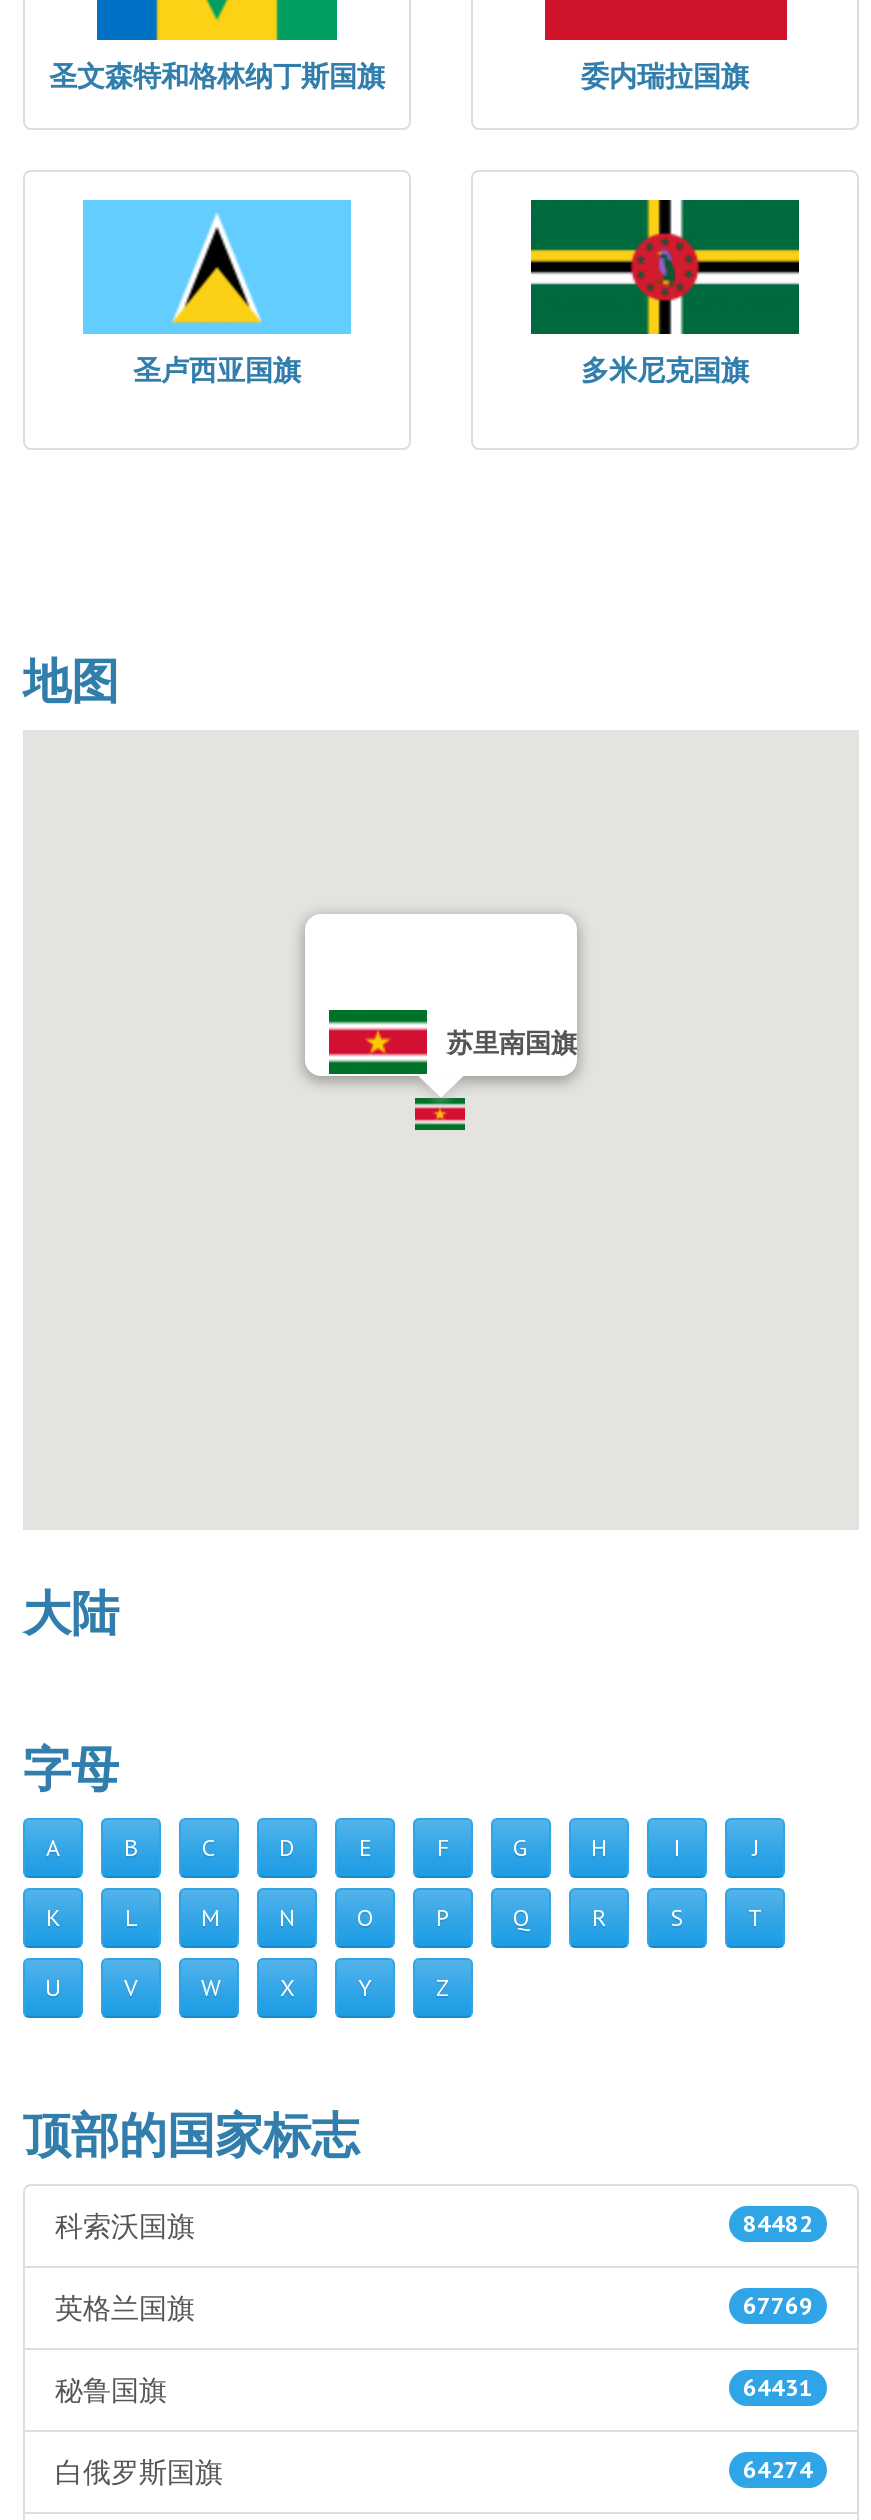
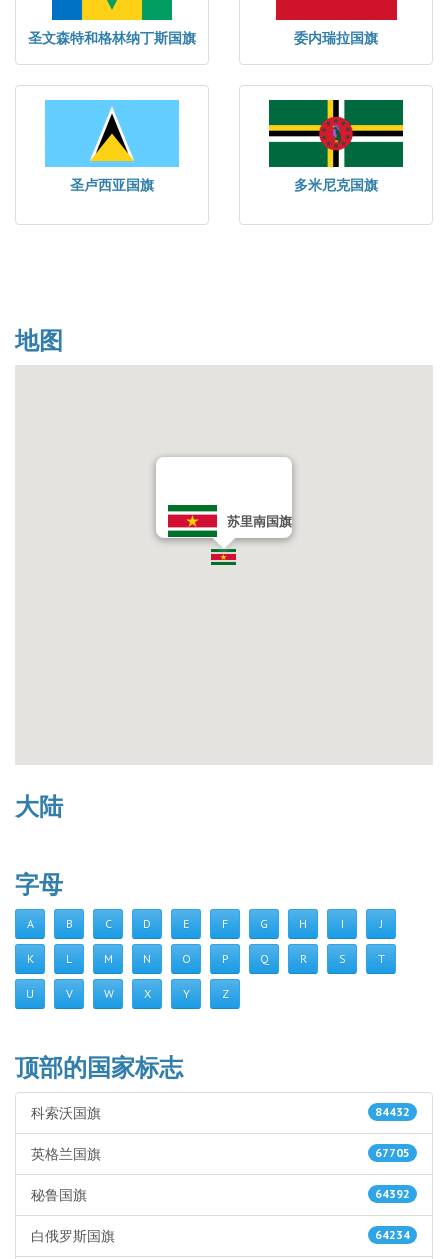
- 84482
+ 84432

- 67769
+ 67705

- 64431
+ 64392

- 64274
+ 64234
